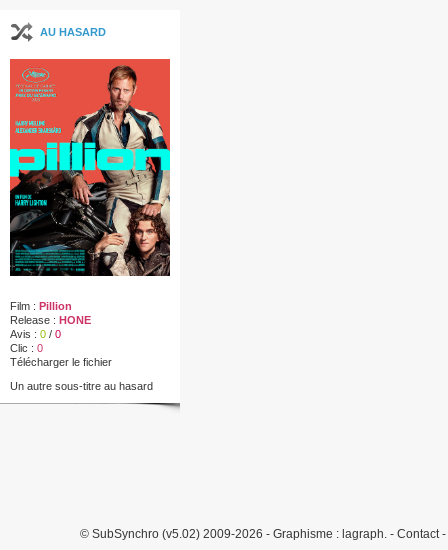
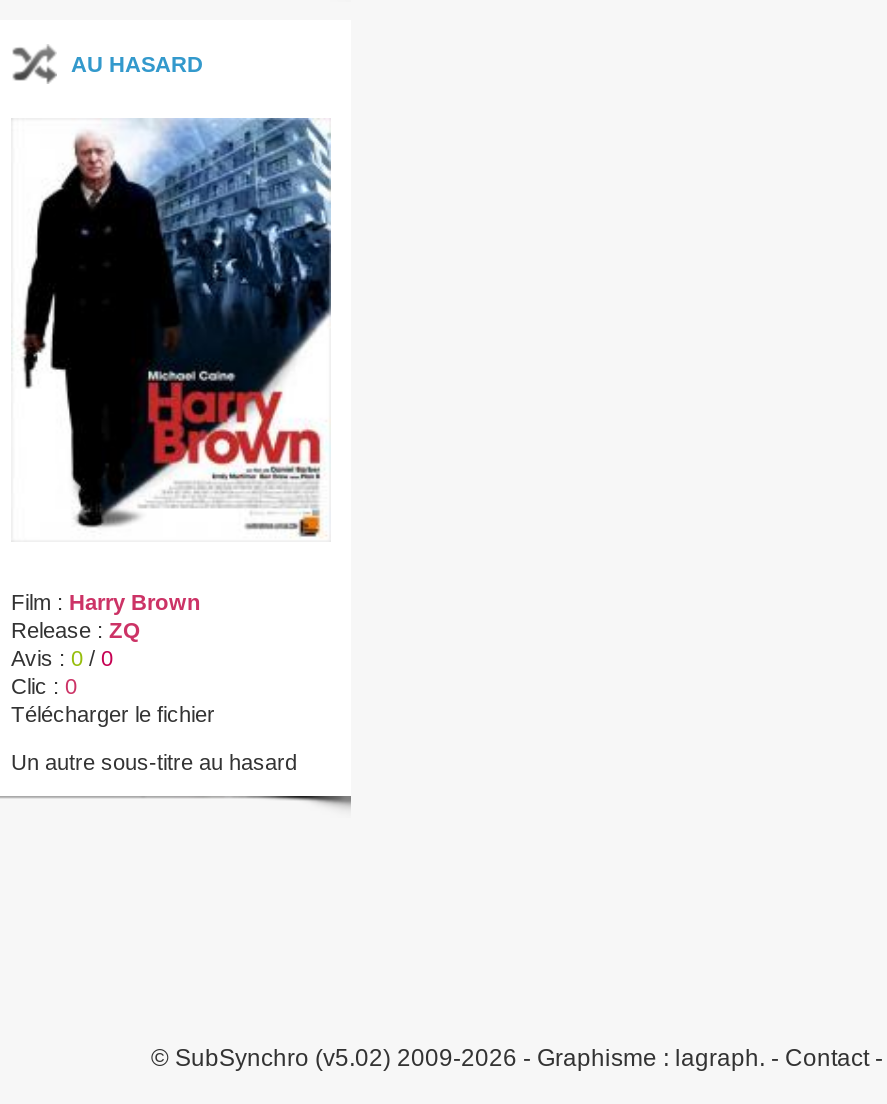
- [image]
- Film : Pillion
- Release : HONE
+ [image]
+ Film : Harry Brown
+ Release : ZQ
